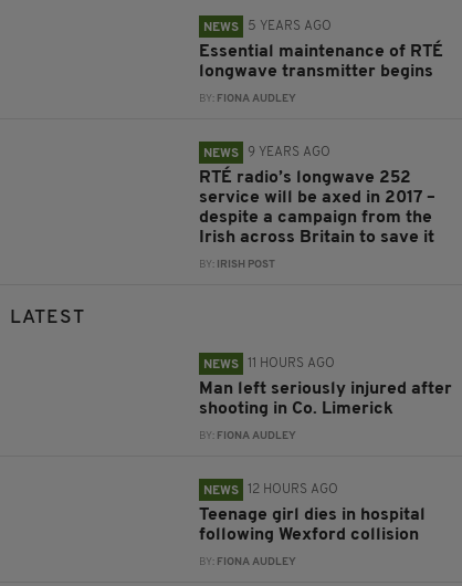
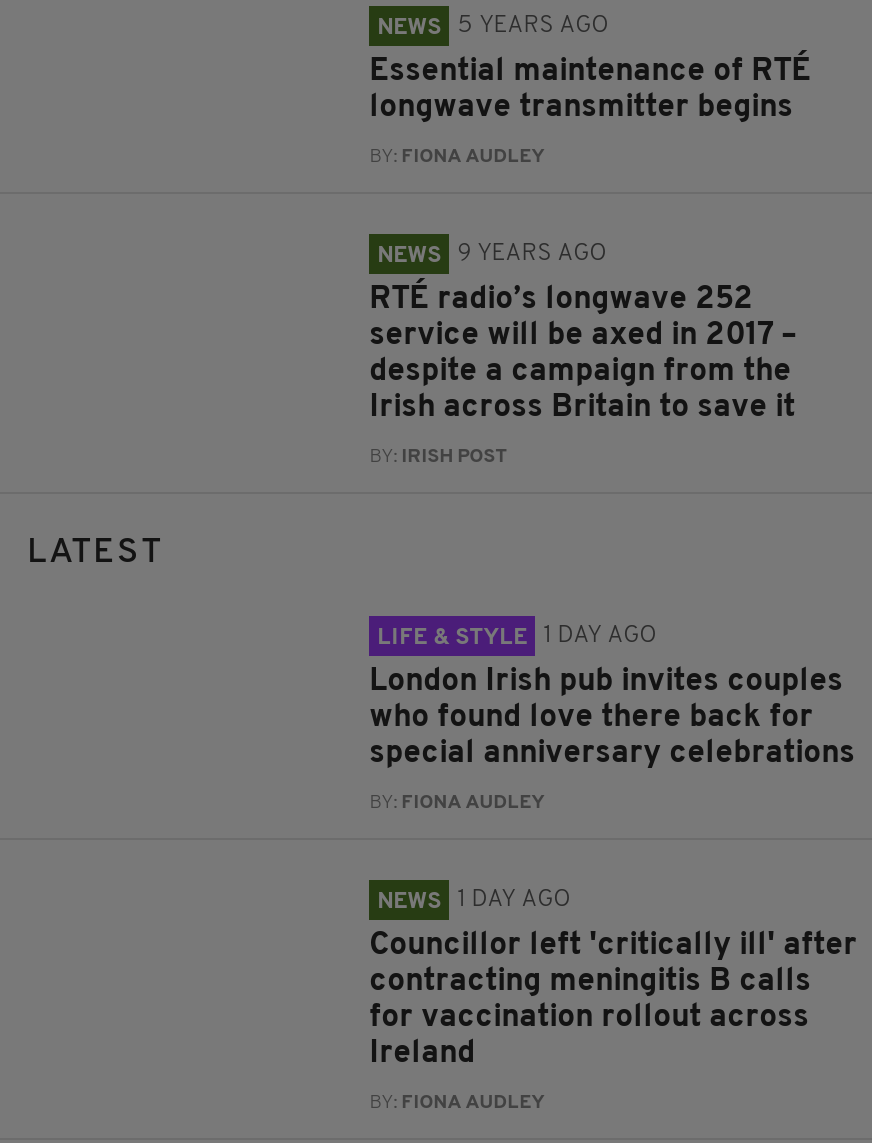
- NEWS
- 11 HOURS AGO
+ LIFE & STYLE
+ 1 DAY AGO

- Man left seriously injured after
- shooting in Co. Limerick
+ London Irish pub invites couples
+ who found love there back for
+ special anniversary celebrations

- NEWS 12 HOURS AGO
+ NEWS 1 DAY AGO

- Teenage girl dies in hospital
- following Wexford collision
+ Councillor left 'critically ill' after
+ contracting meningitis B calls
+ for vaccination rollout across
+ Ireland
